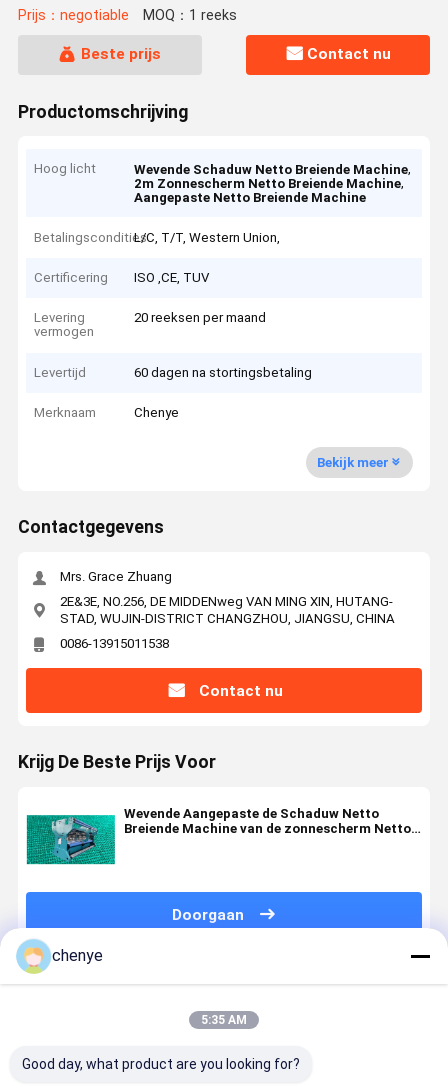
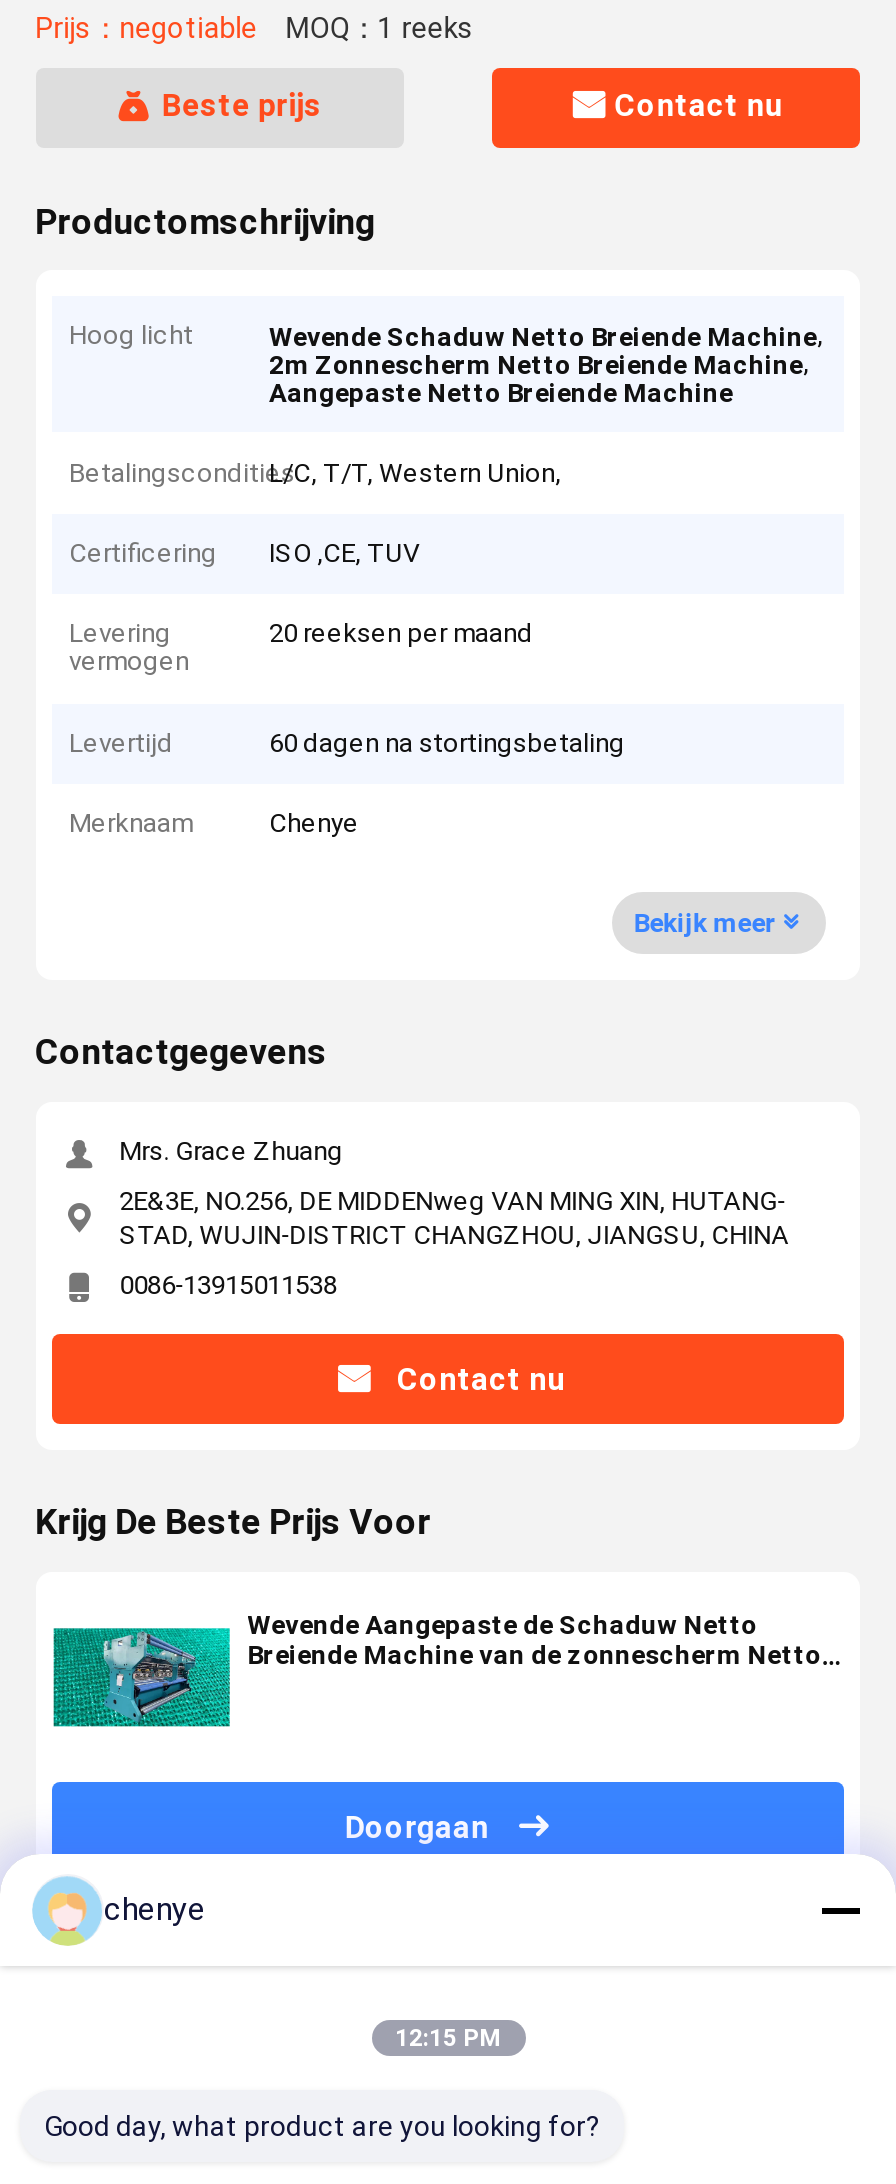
- 5:35 AM
+ 12:15 PM
